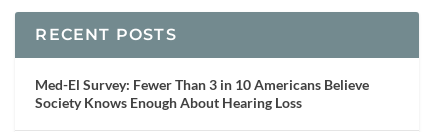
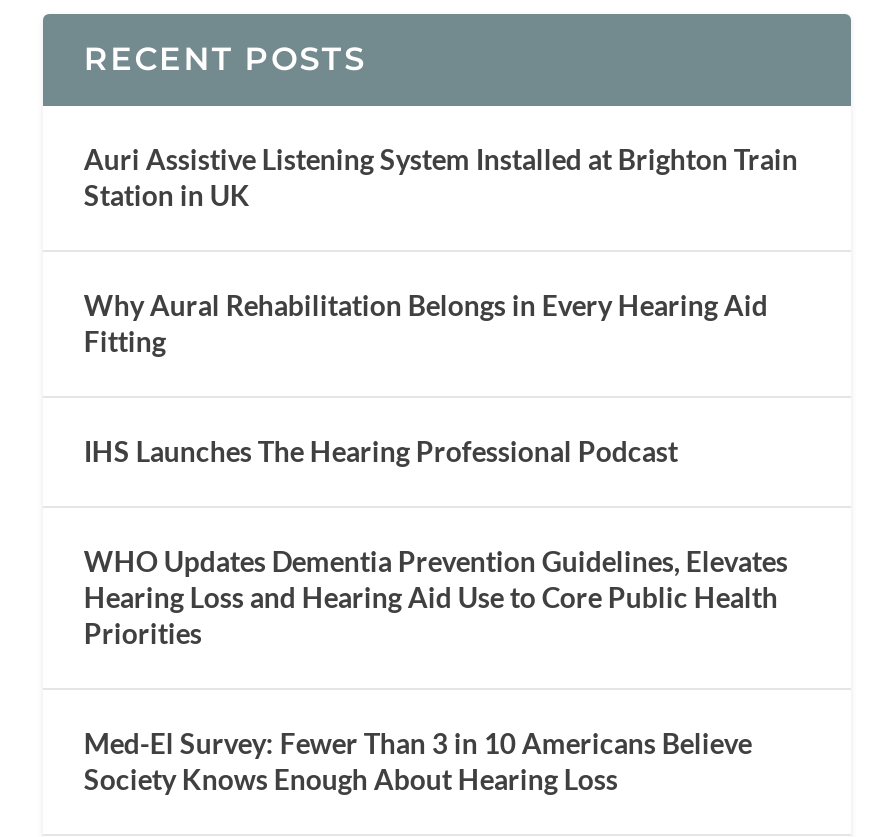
+ Auri Assistive Listening System Installed at Brighton Train
+ Station in UK
+ Why Aural Rehabilitation Belongs in Every Hearing Aid
+ Fitting
+ IHS Launches The Hearing Professional Podcast
+ WHO Updates Dementia Prevention Guidelines, Elevates
+ Hearing Loss and Hearing Aid Use to Core Public Health
+ Priorities
